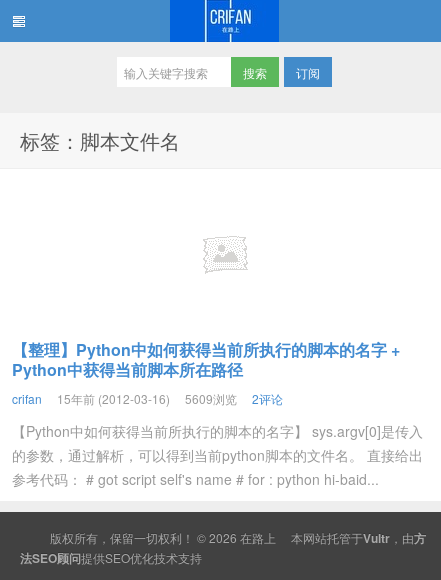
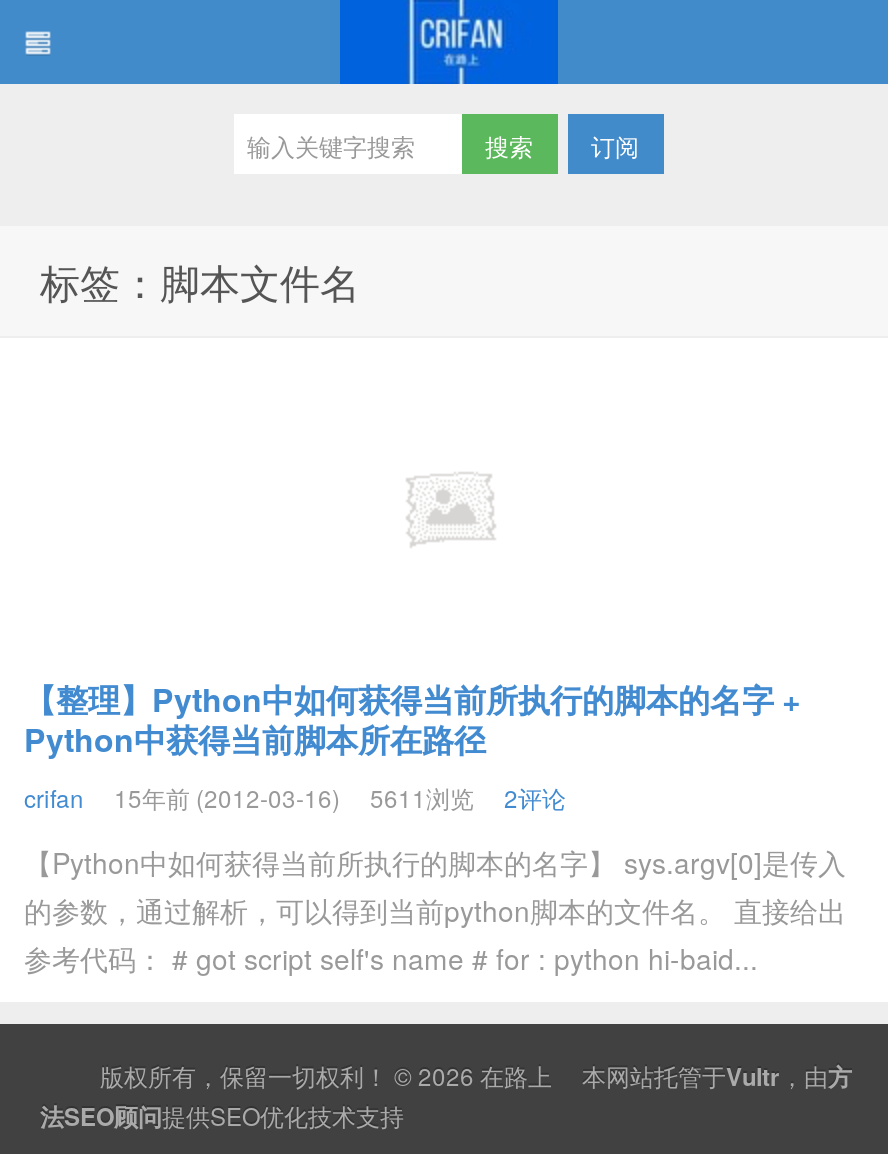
- crifan 15年前 (2012-03-16) 5609浏览 2评论
+ crifan 15年前 (2012-03-16) 5611浏览 2评论
